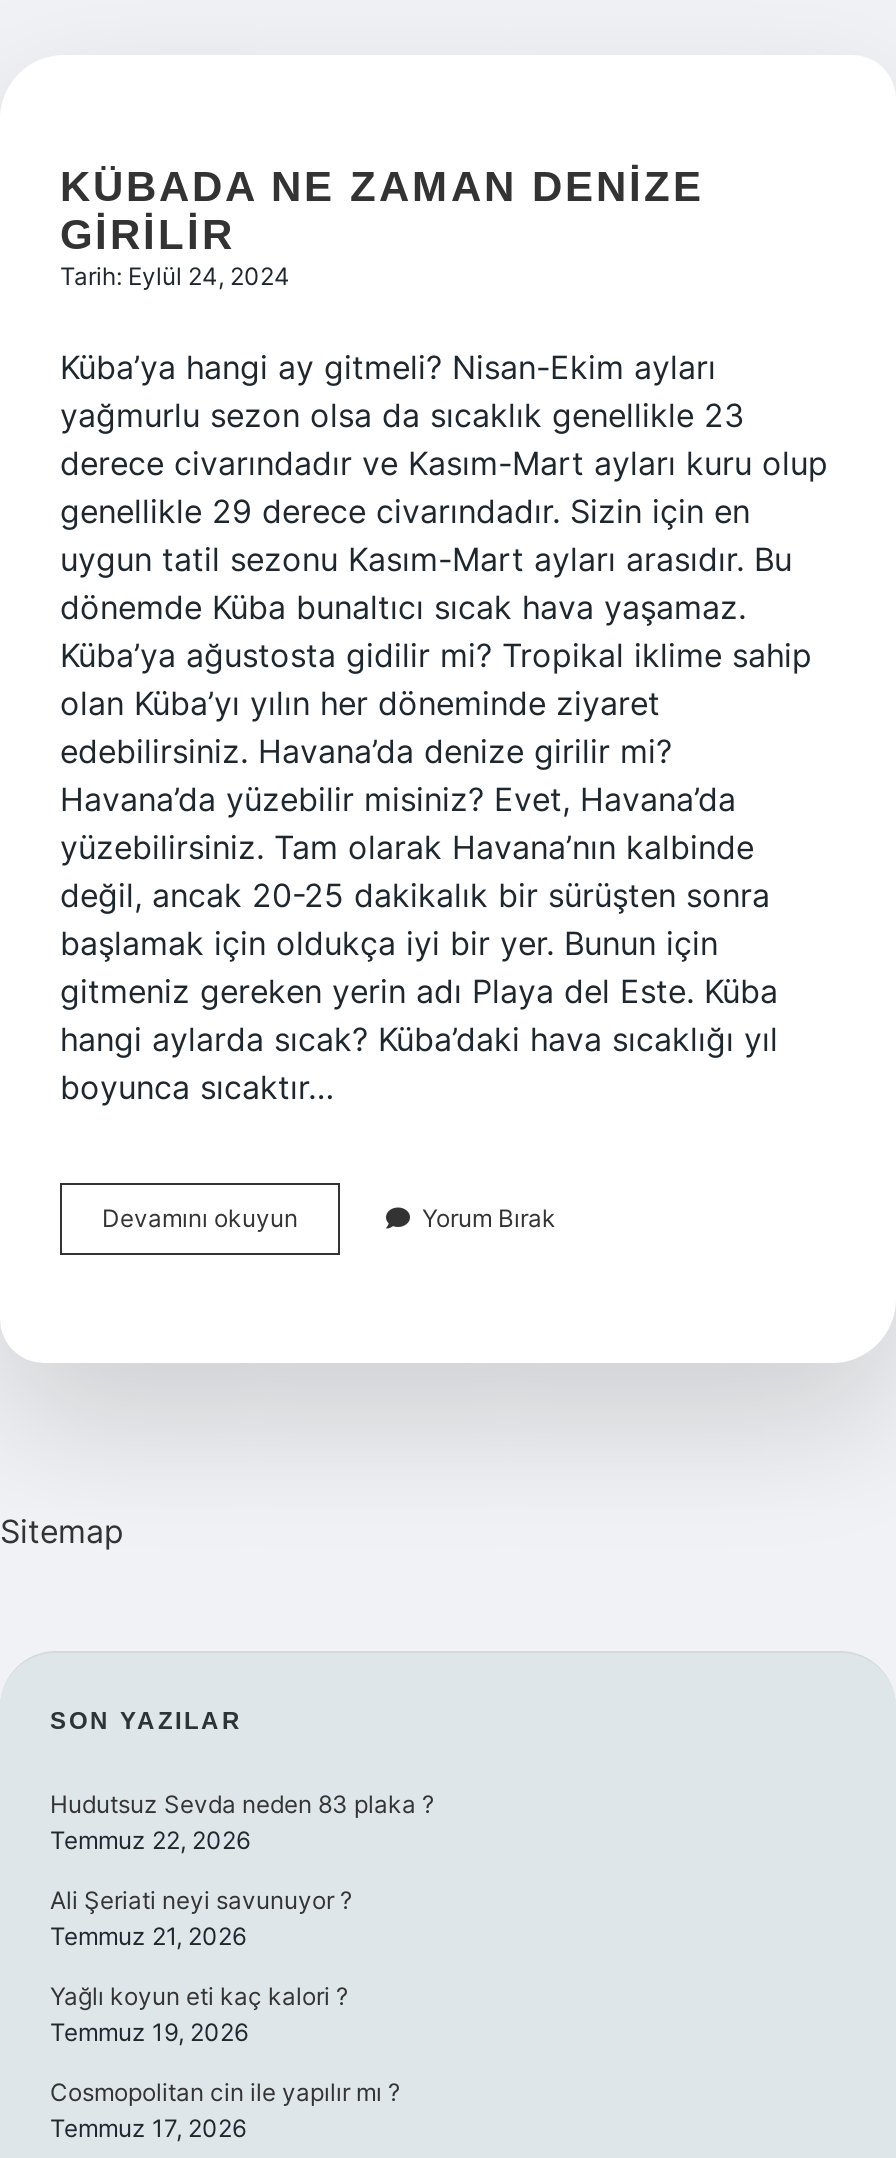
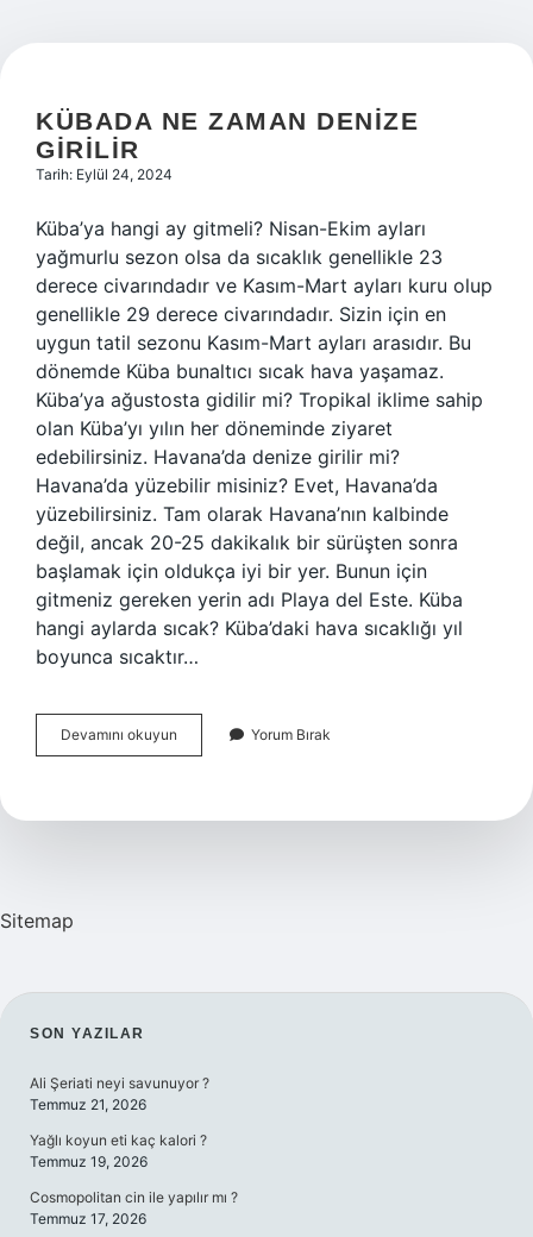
- Hudutsuz Sevda neden 83 plaka ?
- Temmuz 22, 2026
